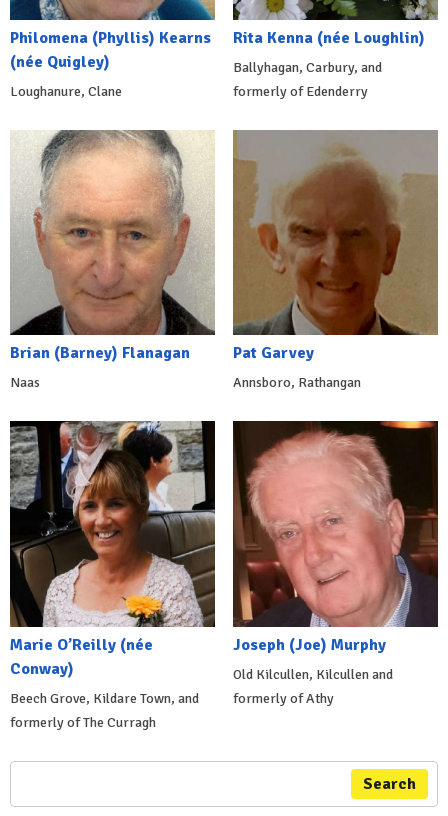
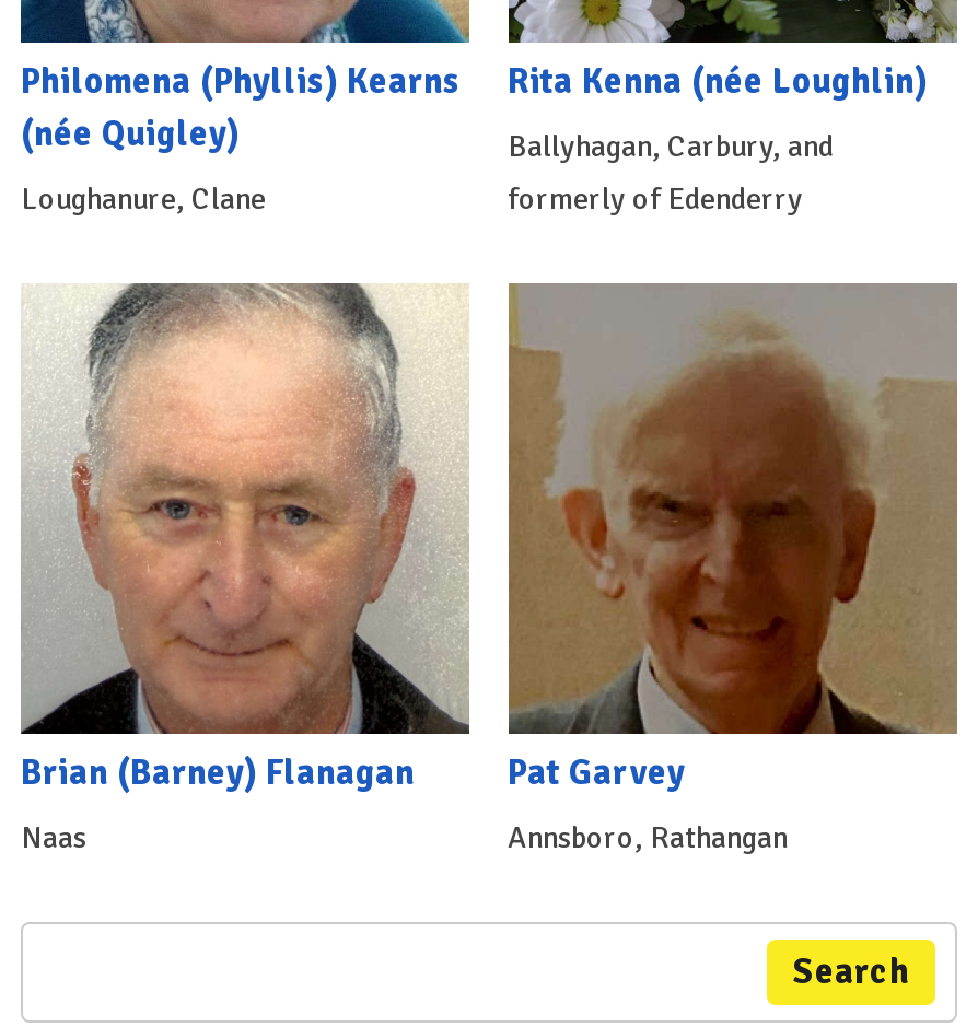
- [image]
- Marie O’Reilly (née
- Conway)
- Beech Grove, Kildare Town, and
- formerly of The Curragh

- [image]
- Joseph (Joe) Murphy
- Old Kilcullen, Kilcullen and
- formerly of Athy
